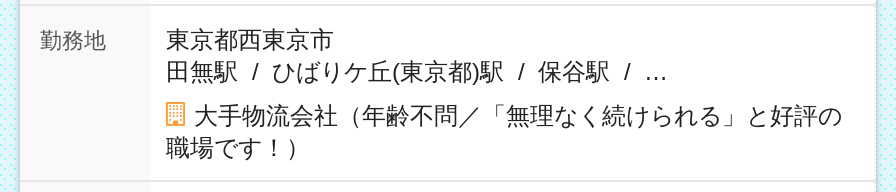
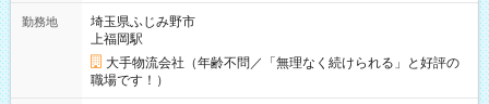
- 東京都西東京市
- 田無駅 / ひばりケ丘(東京都)駅 / 保谷駅 / …
+ 埼玉県ふじみ野市
+ 上福岡駅
